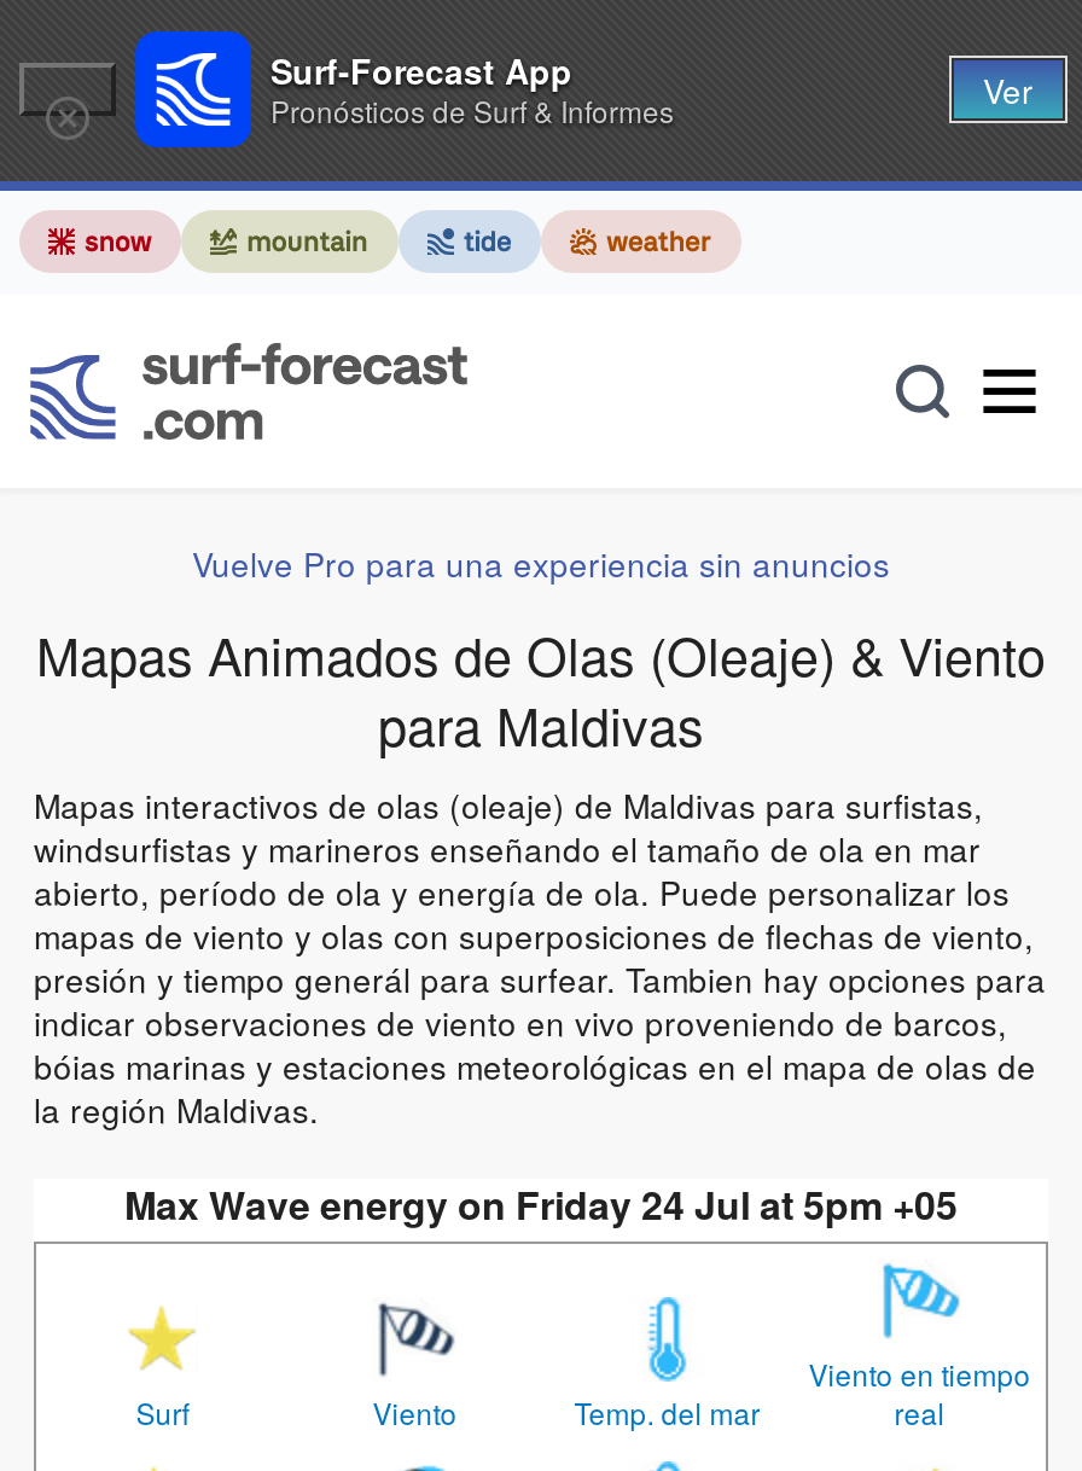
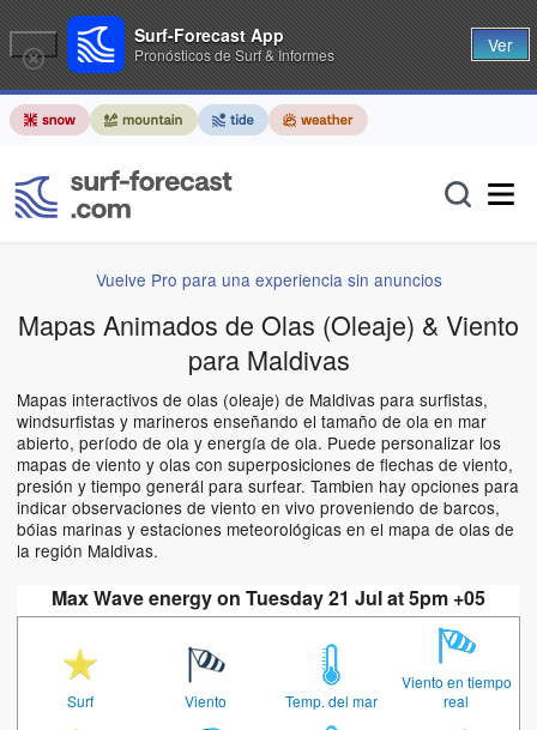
- Max Wave energy on Friday 24 Jul at 5pm +05
+ Max Wave energy on Tuesday 21 Jul at 5pm +05
